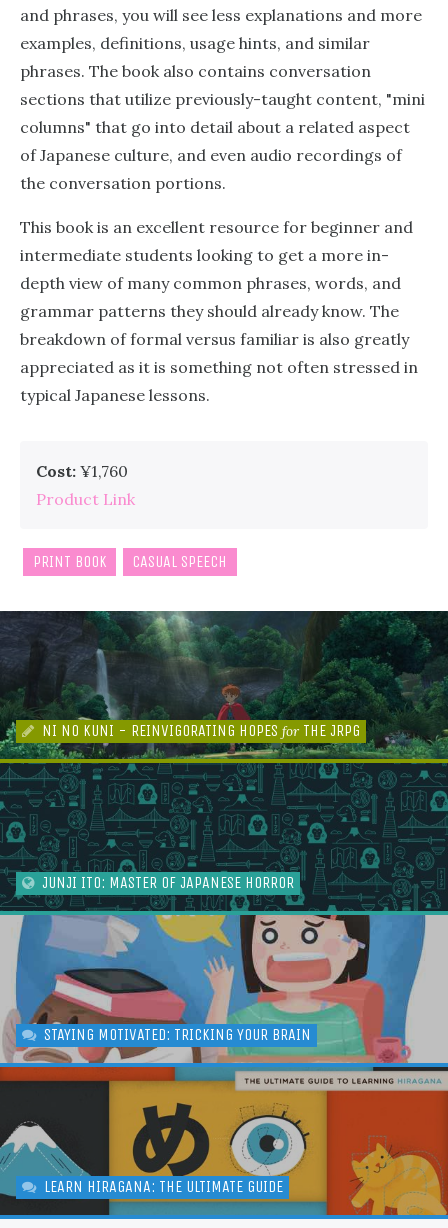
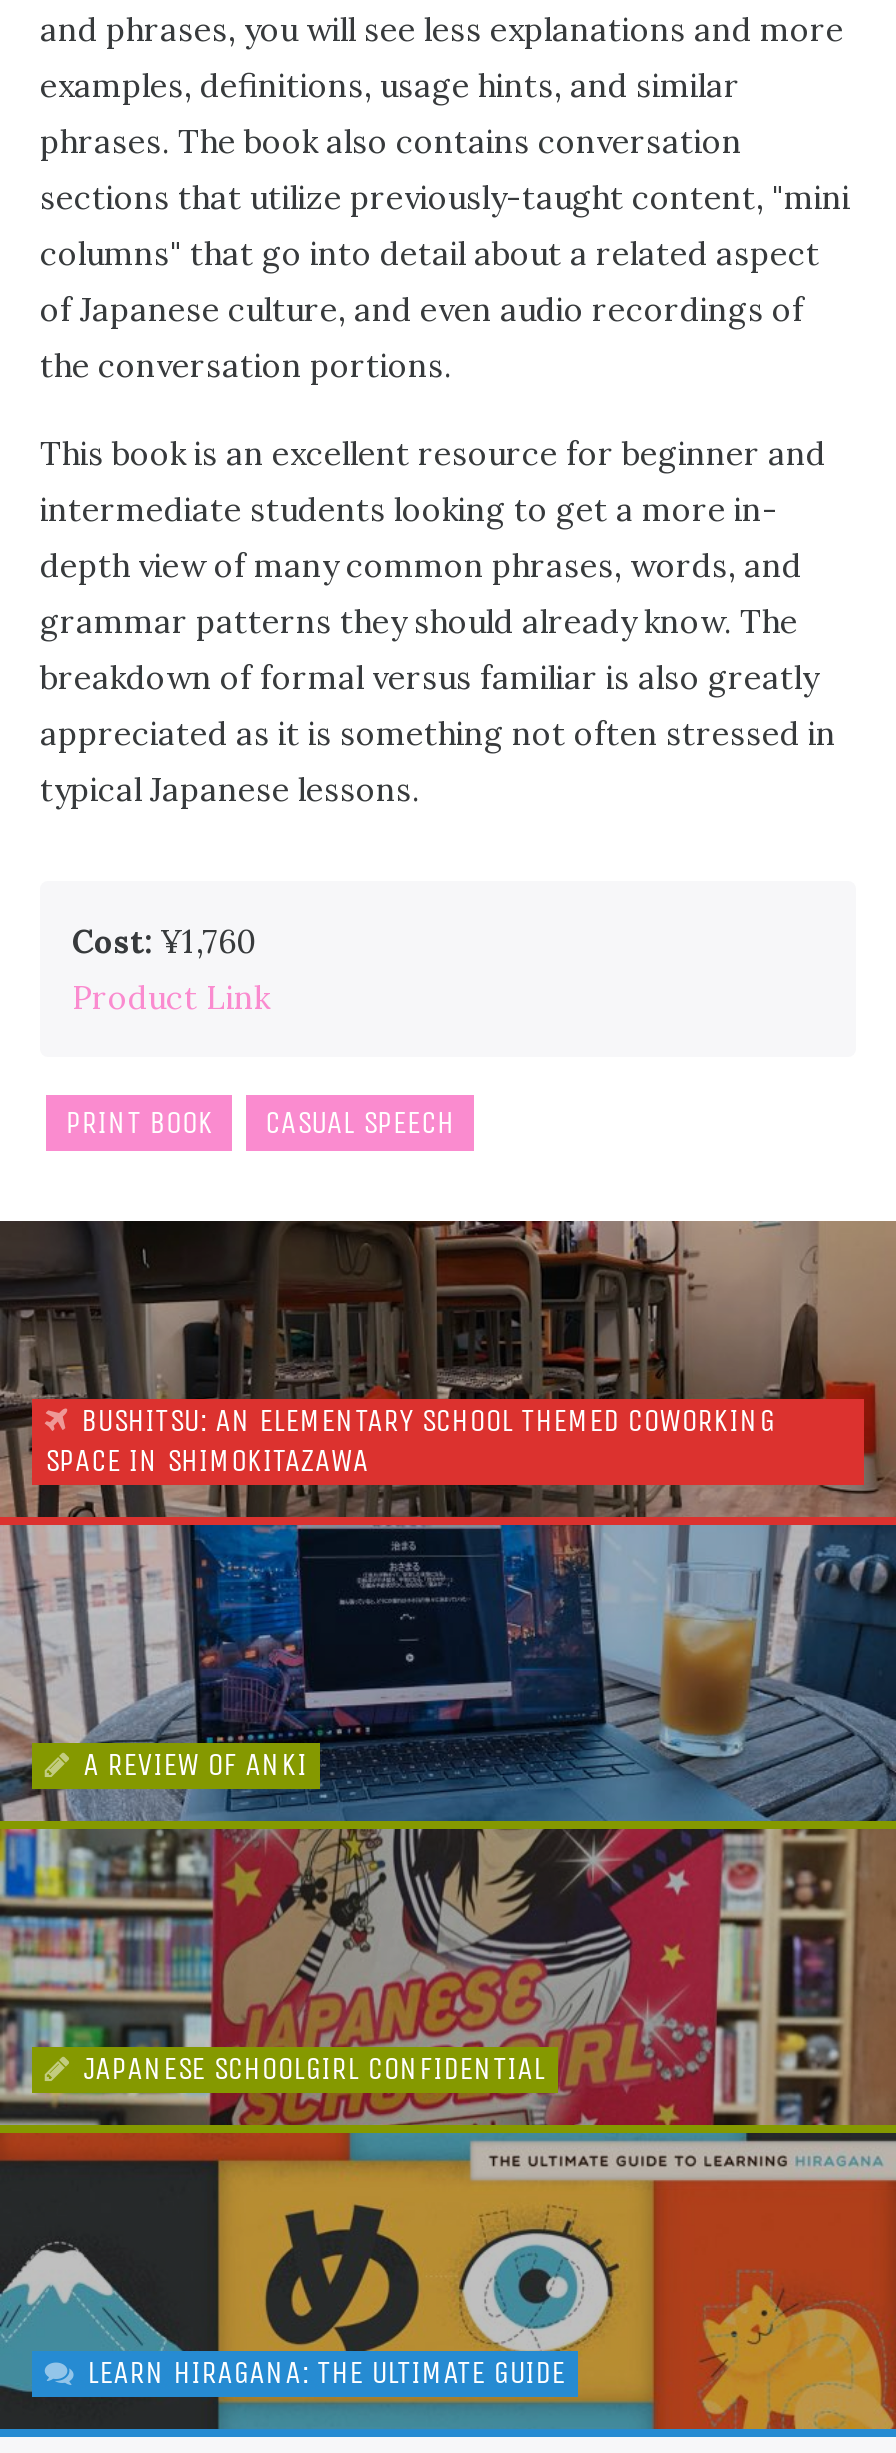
- [image]
- NI NO KUNI - REINVIGORATING HOPES for THE JRPG
+ [image]
+ BUSHITSU: AN ELEMENTARY SCHOOL THEMED COWORKING
+ SPACE IN SHIMOKITAZAWA

- JUNJI ITO: MASTER OF JAPANESE HORROR
+ A REVIEW OF ANKI

- STAYING MOTIVATED: TRICKING YOUR BRAIN
+ JAPANESE SCHOOLGIRL CONFIDENTIAL
